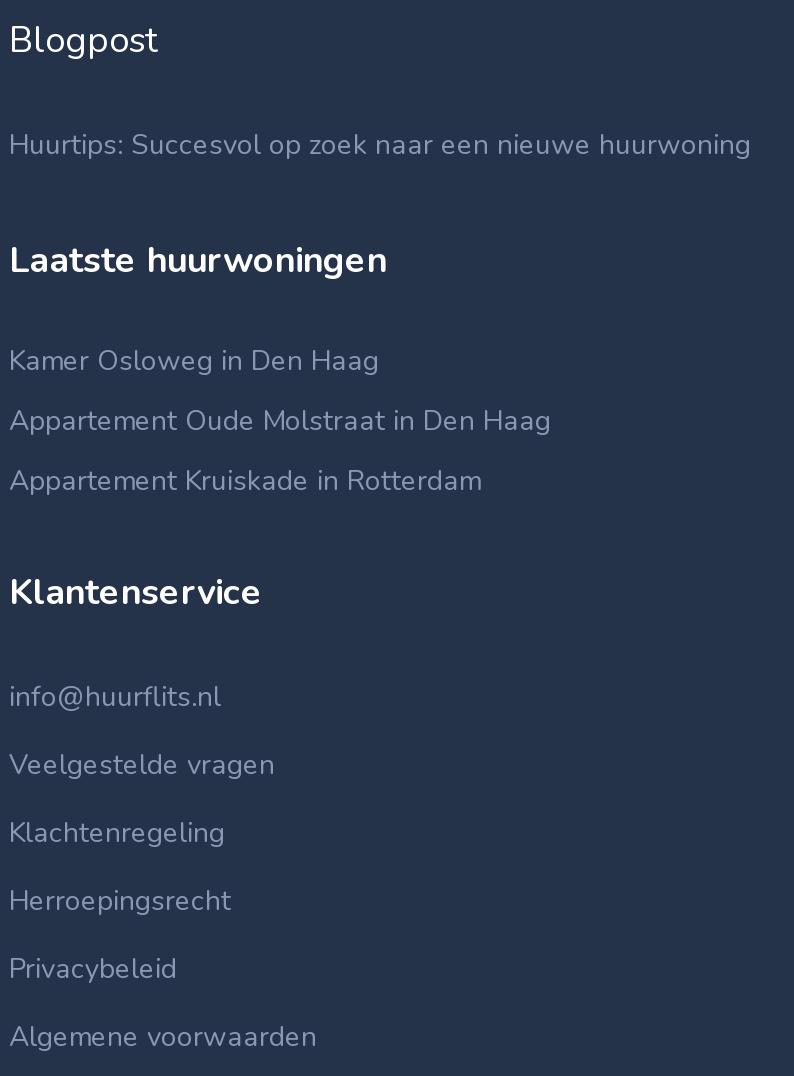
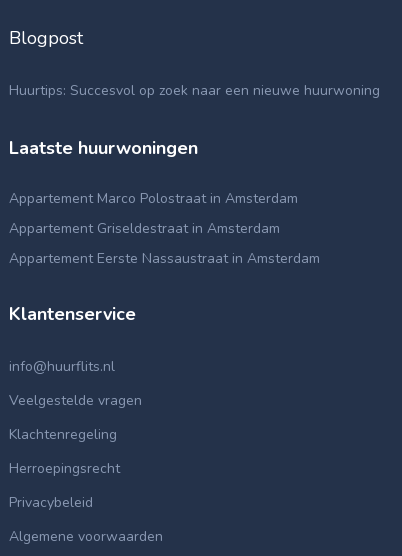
- Kamer Osloweg in Den Haag
+ Appartement Marco Polostraat in Amsterdam

- Appartement Oude Molstraat in Den Haag
+ Appartement Griseldestraat in Amsterdam

- Appartement Kruiskade in Rotterdam
+ Appartement Eerste Nassaustraat in Amsterdam
